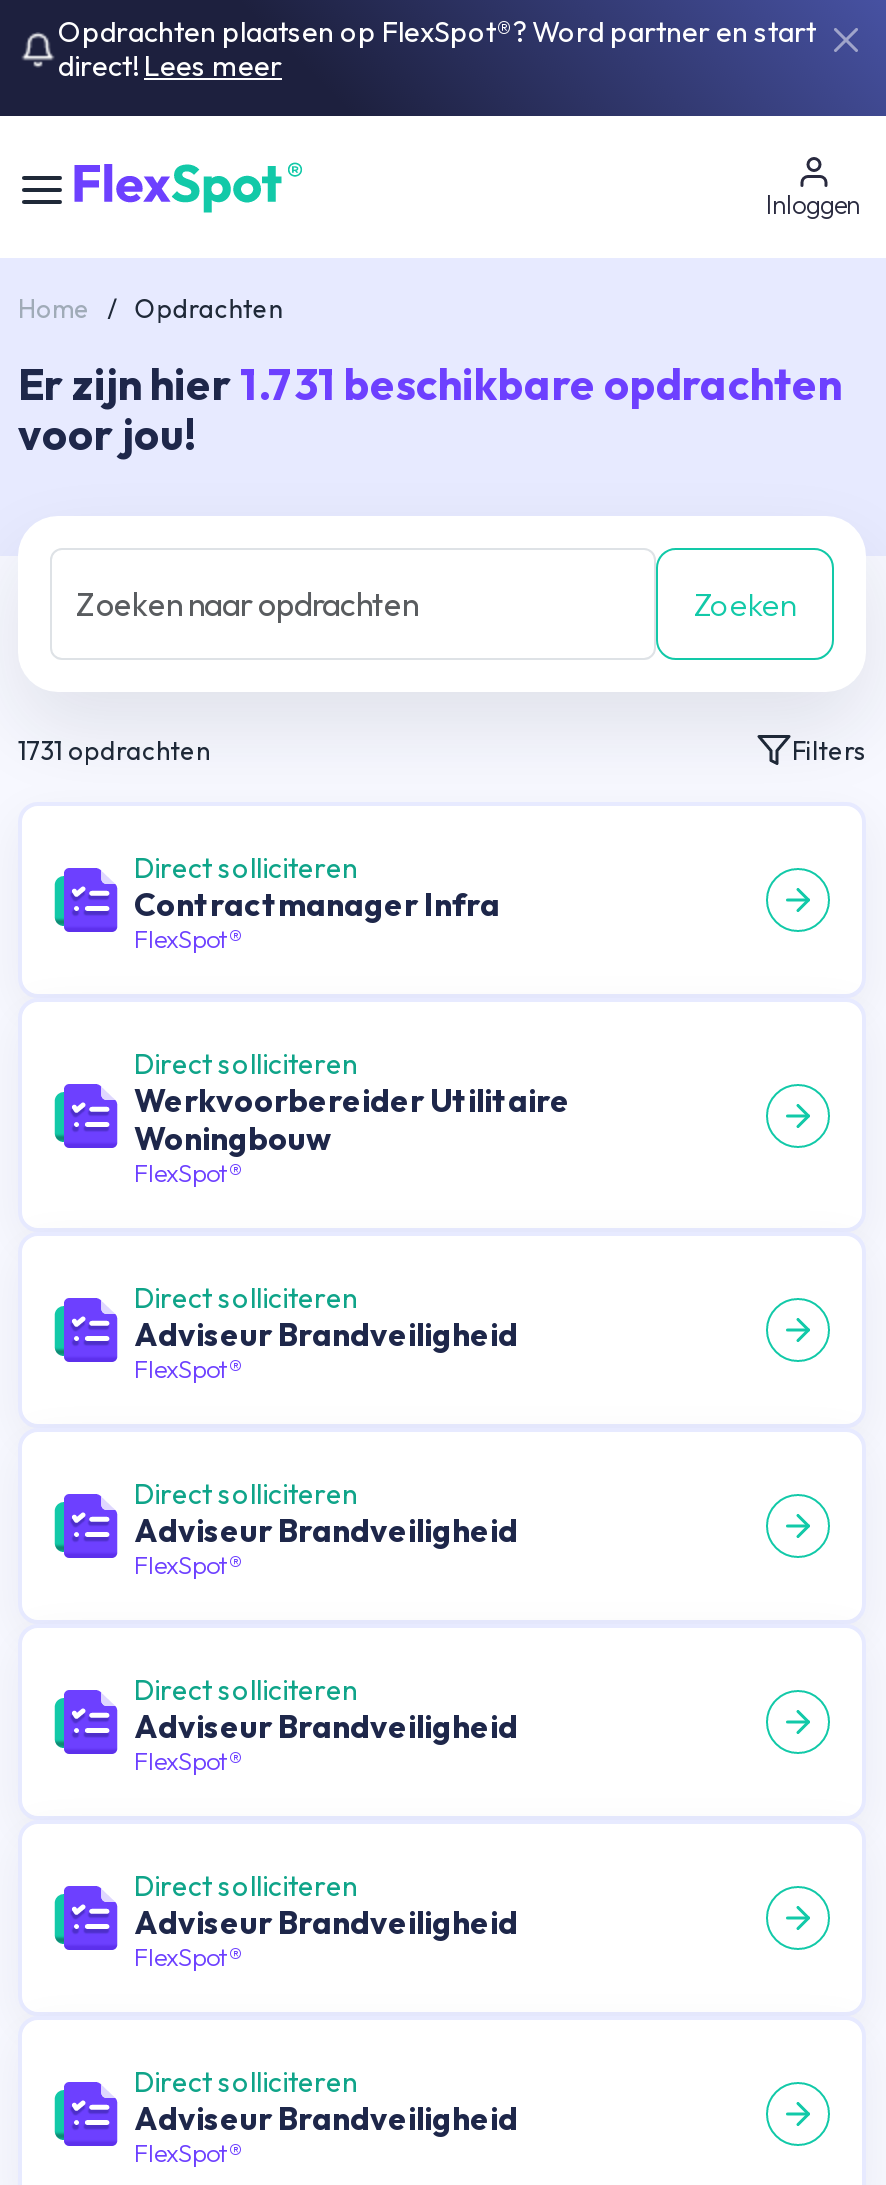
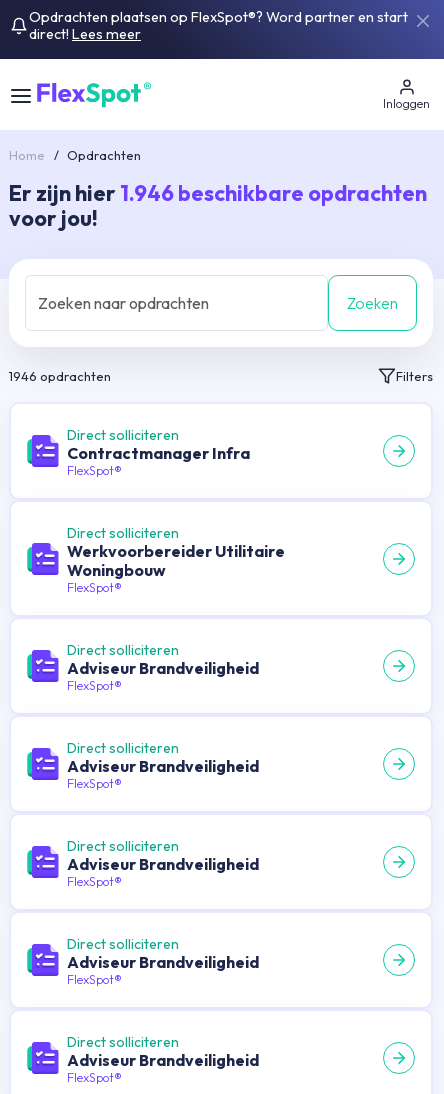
- Er zijn hier 1.731 beschikbare opdrachten
+ Er zijn hier 1.946 beschikbare opdrachten

- 1731 opdrachten
+ 1946 opdrachten
